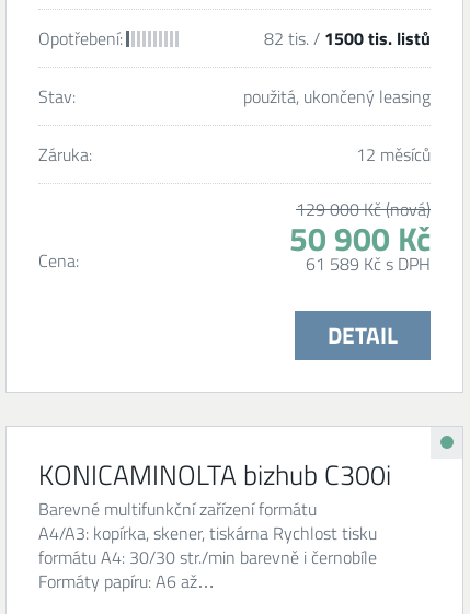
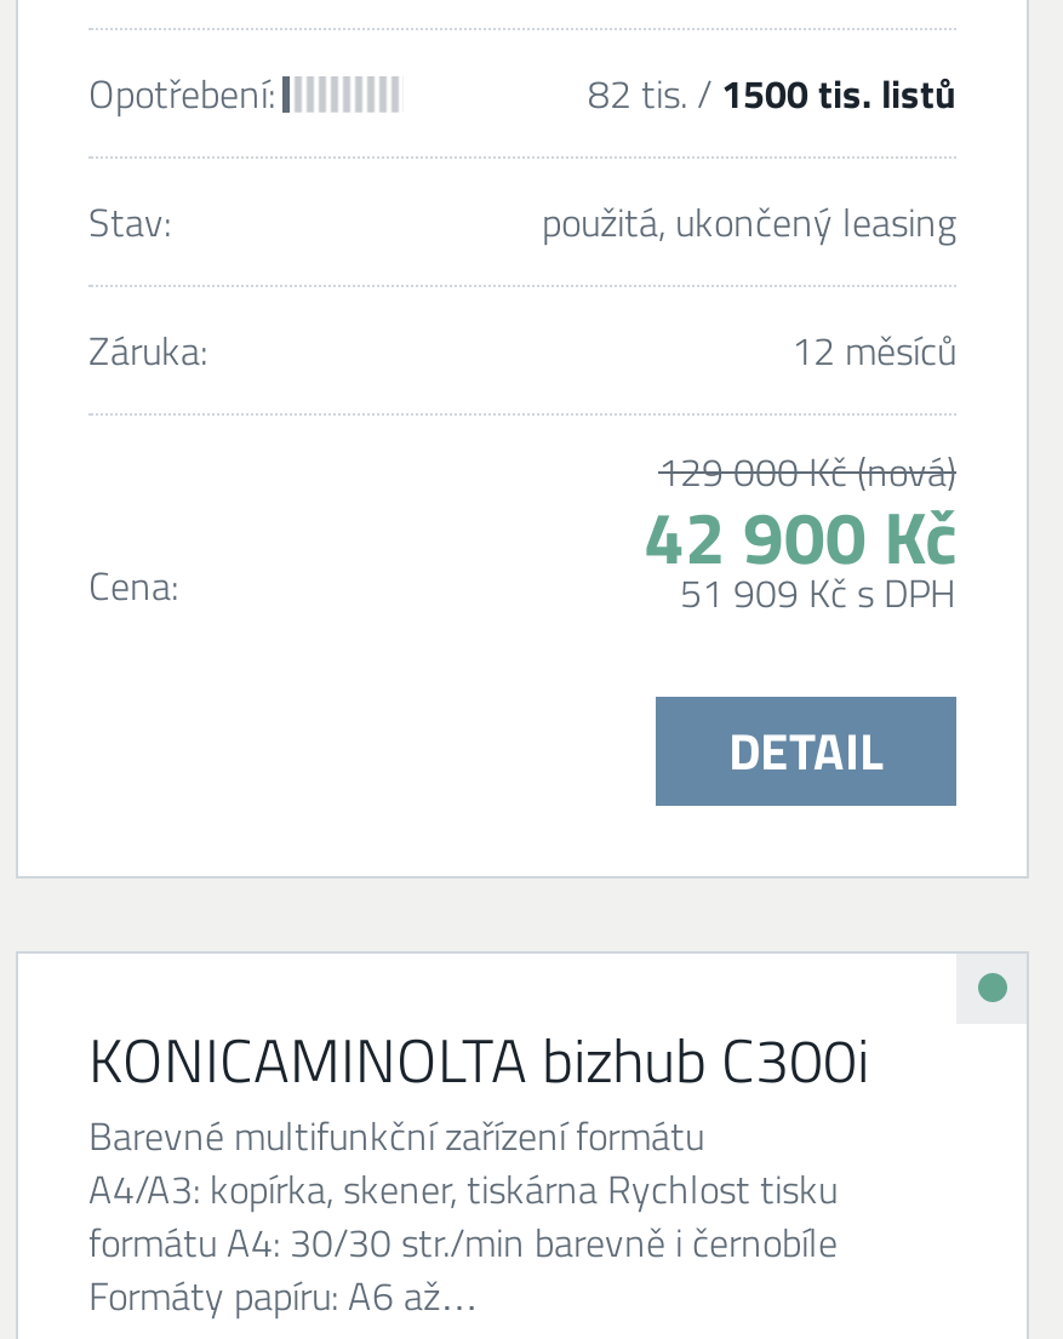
- 50 900 Kč
+ 42 900 Kč

- 61 589 Kč s DPH
+ 51 909 Kč s DPH
